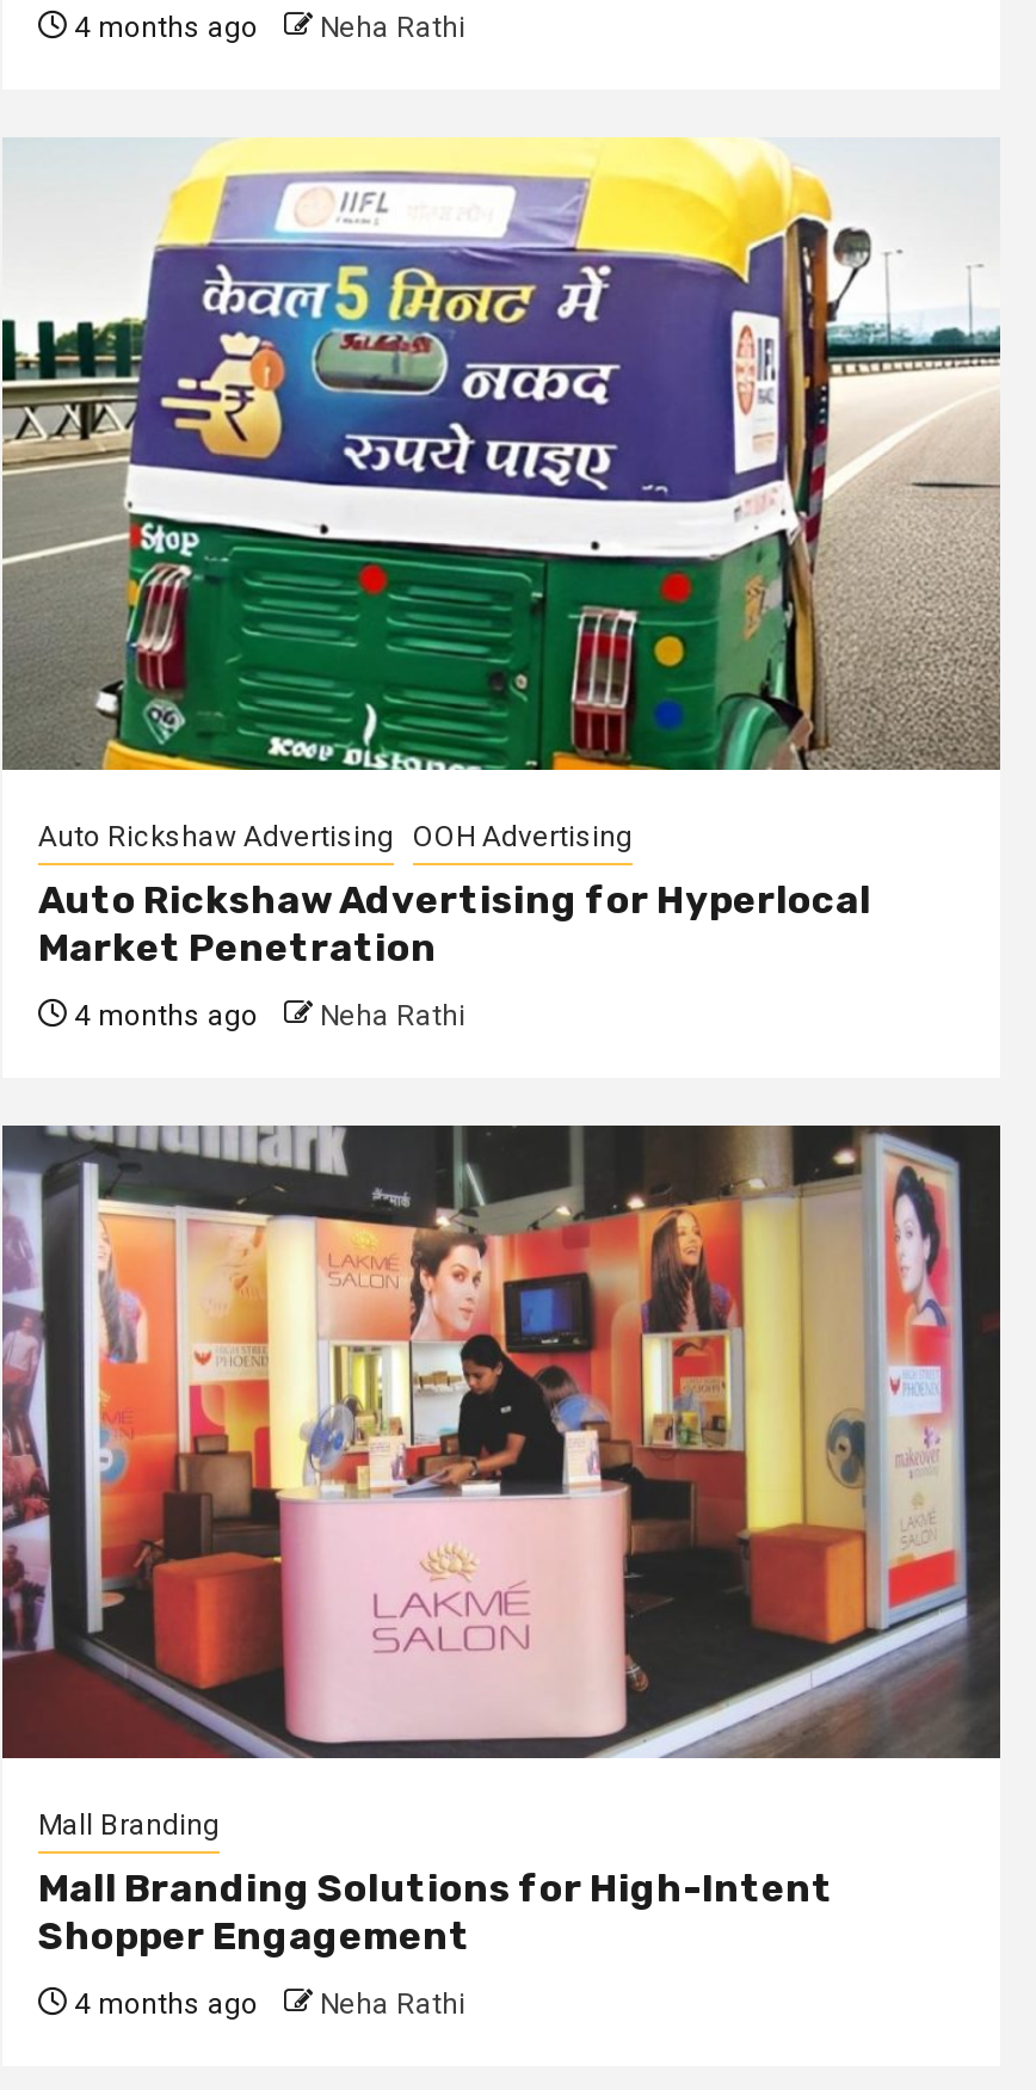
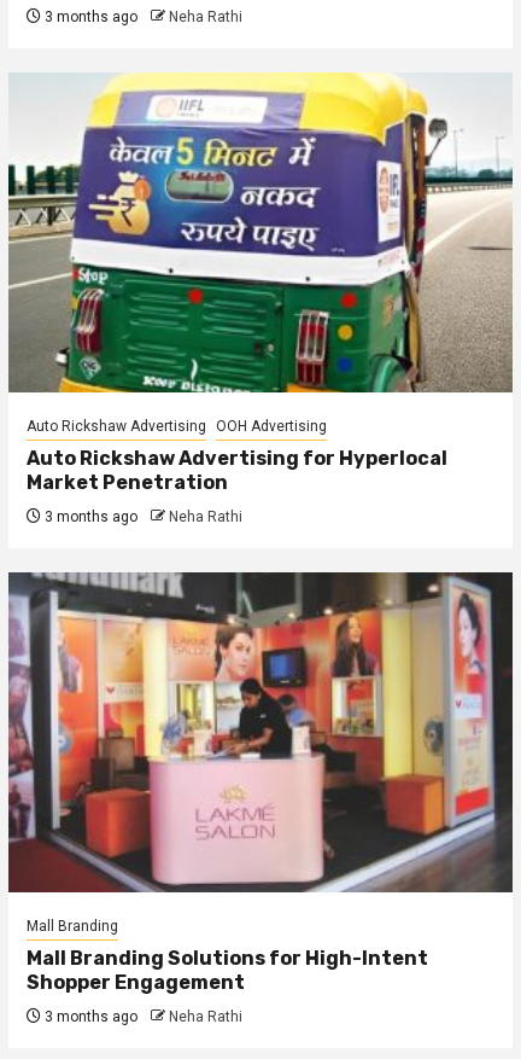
- 4 months ago Neha Rathi
+ 3 months ago Neha Rathi

- 4 months ago Neha Rathi
+ 3 months ago Neha Rathi

- 4 months ago Neha Rathi
+ 3 months ago Neha Rathi
